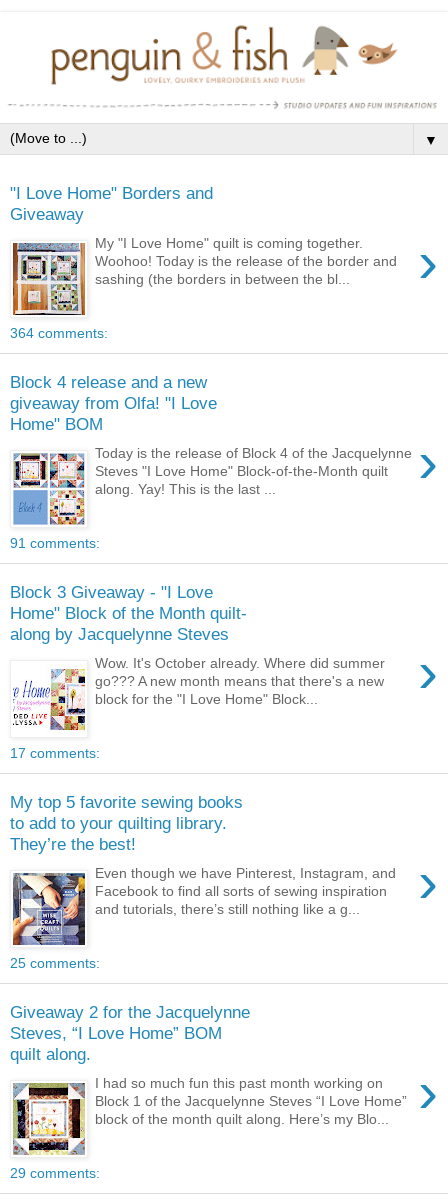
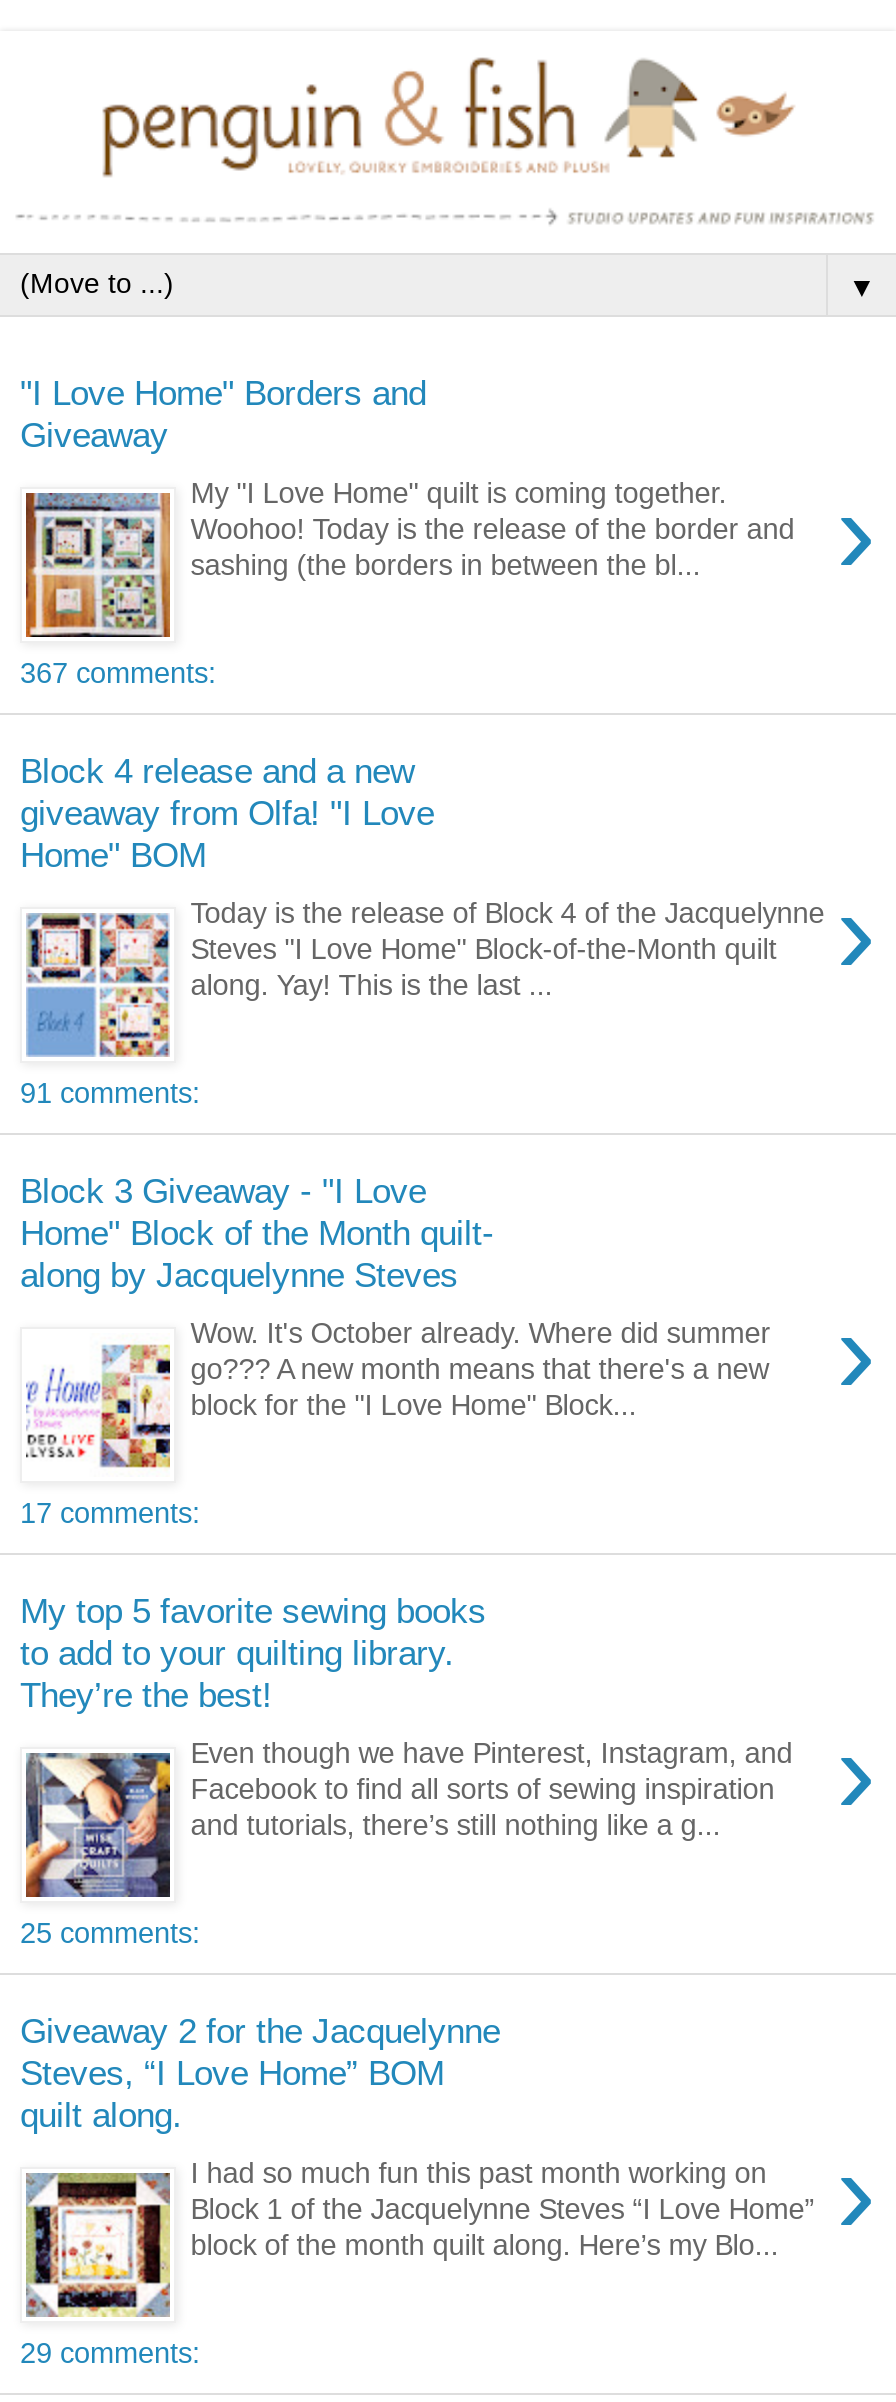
- 364 comments:
+ 367 comments:
